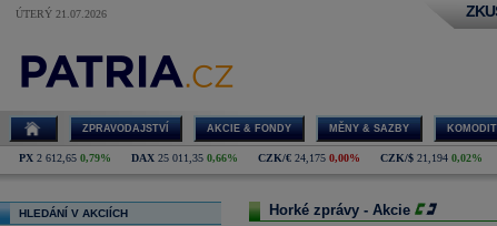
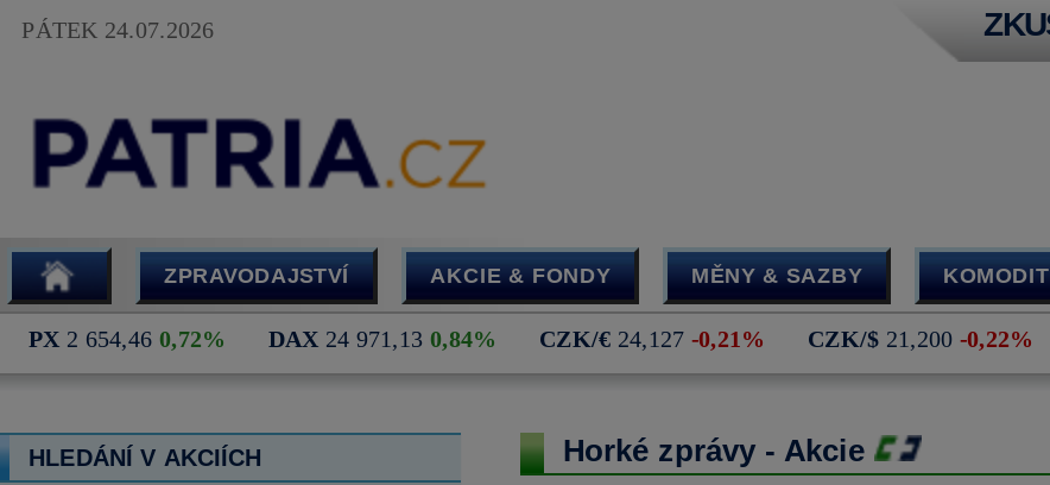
- ÚTERÝ 21.07.2026
+ PÁTEK 24.07.2026

- PX 2 612,65 0,79%
+ PX 2 654,46 0,72%

- DAX 25 011,35 0,66%
+ DAX 24 971,13 0,84%

- CZK/€ 24,175 0,00%
+ CZK/€ 24,127 -0,21%

- CZK/$ 21,194 0,02%
+ CZK/$ 21,200 -0,22%
